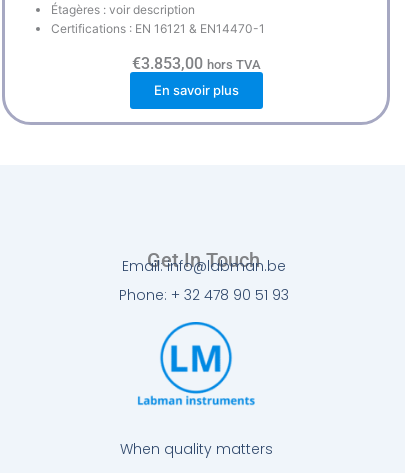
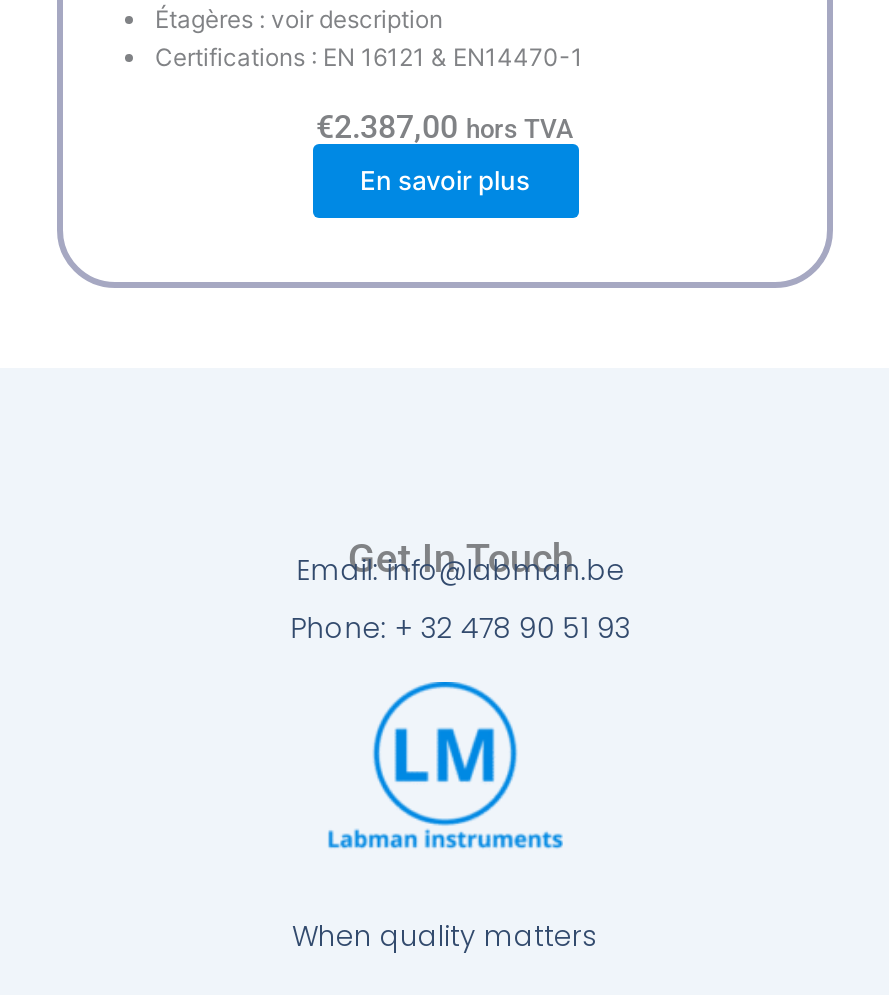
- €3.853,00 hors TVA
+ €2.387,00 hors TVA
